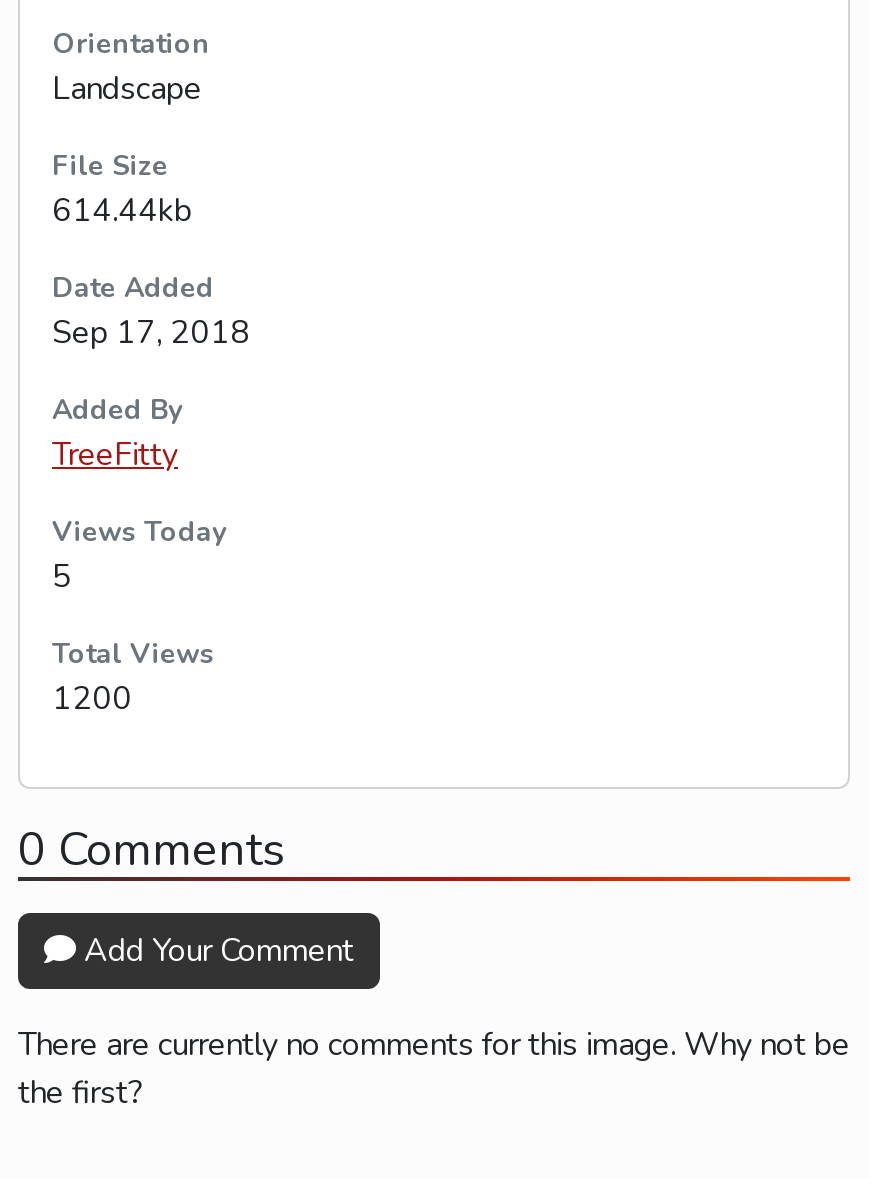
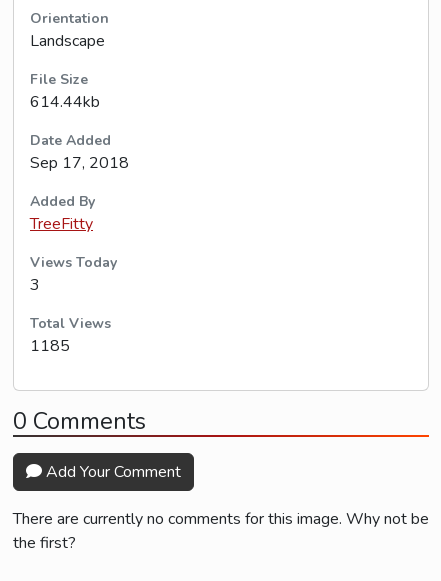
- 5
+ 3

- 1200
+ 1185
